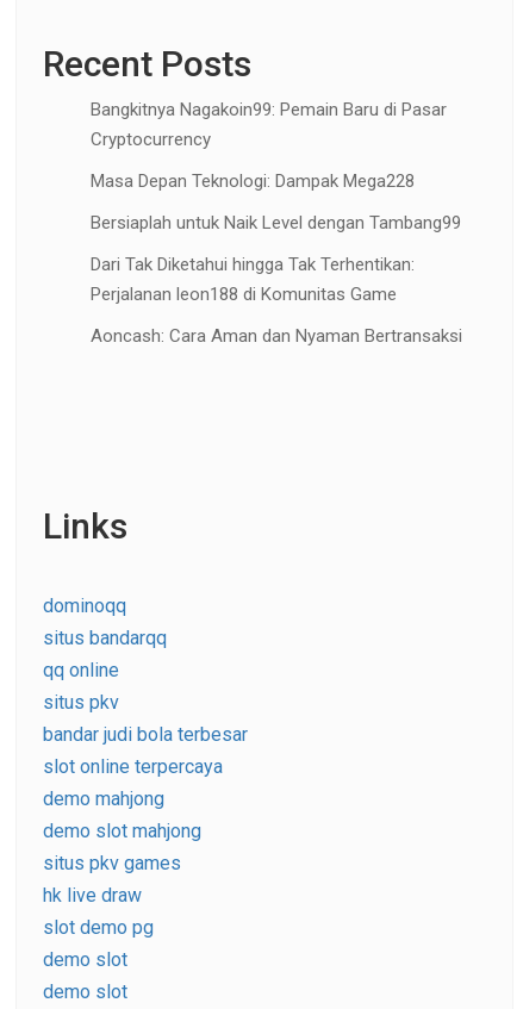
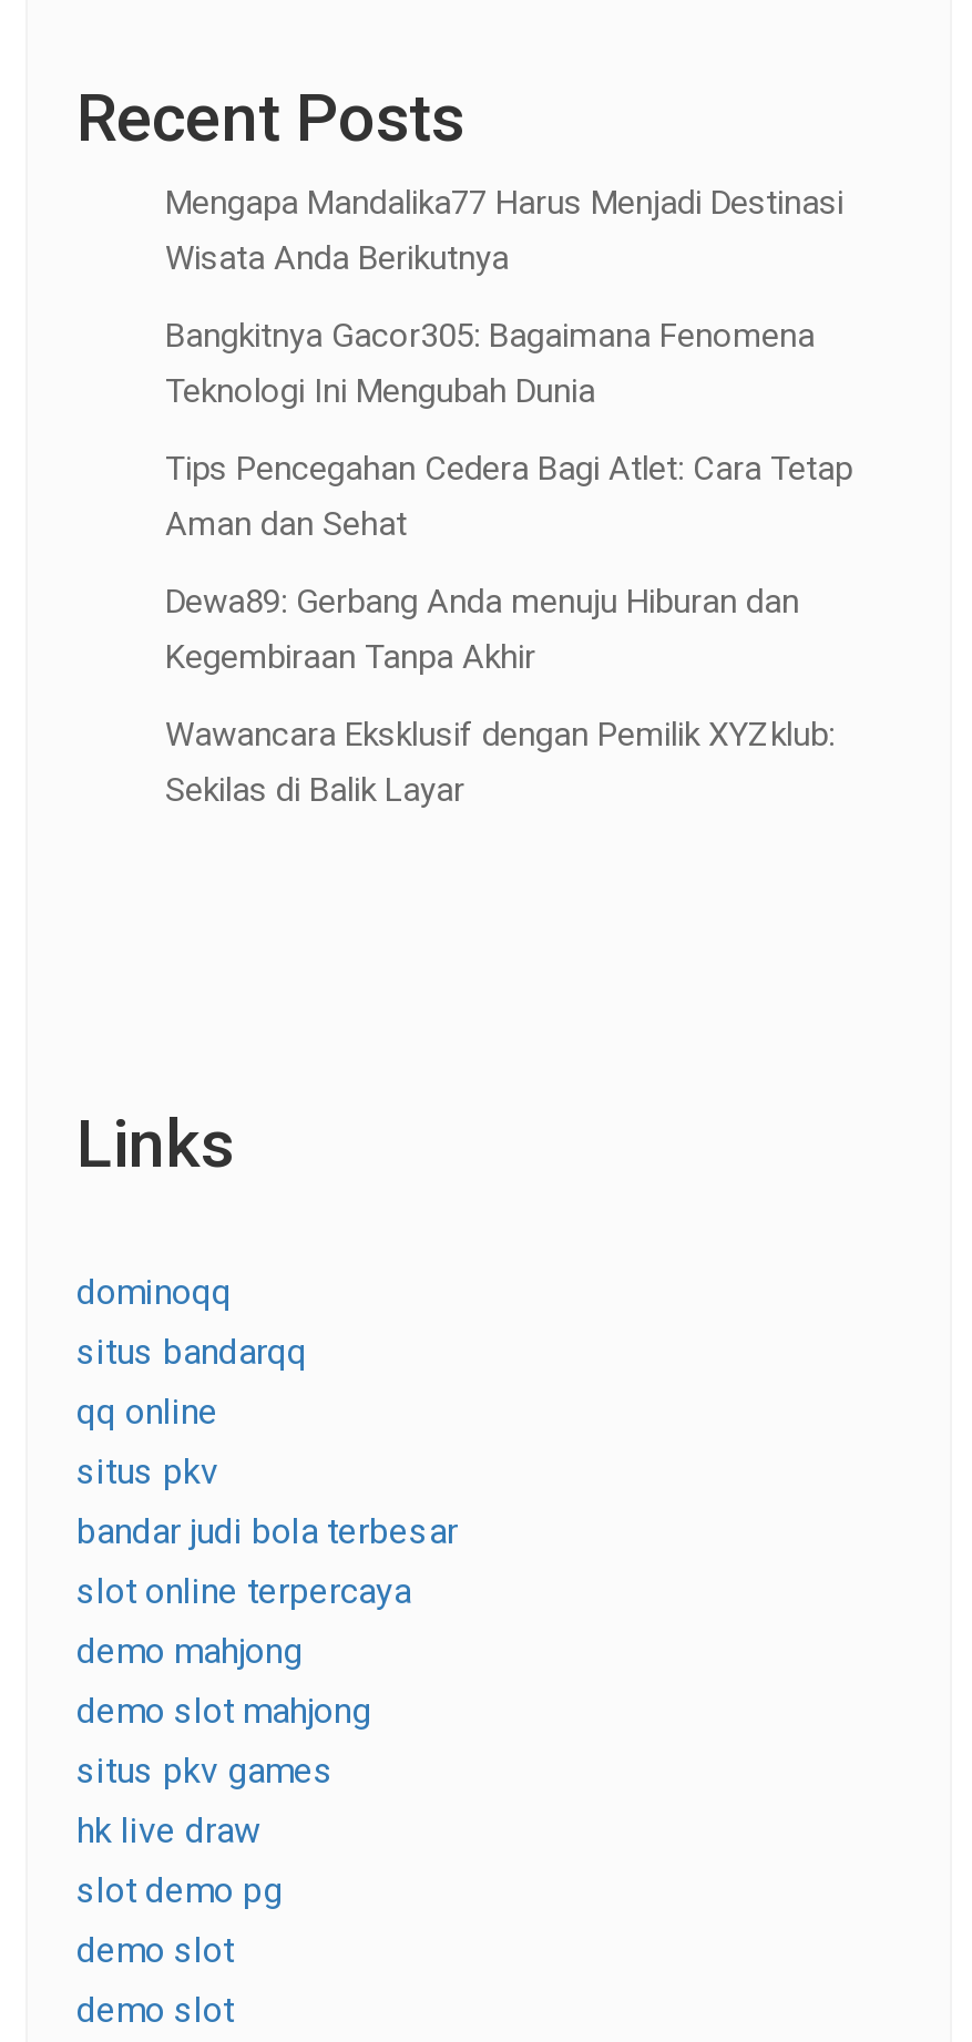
- Bangkitnya Nagakoin99: Pemain Baru di Pasar
- Cryptocurrency
+ Mengapa Mandalika77 Harus Menjadi Destinasi
+ Wisata Anda Berikutnya

- Masa Depan Teknologi: Dampak Mega228
+ Bangkitnya Gacor305: Bagaimana Fenomena
+ Teknologi Ini Mengubah Dunia

- Bersiaplah untuk Naik Level dengan Tambang99
+ Tips Pencegahan Cedera Bagi Atlet: Cara Tetap
+ Aman dan Sehat

- Dari Tak Diketahui hingga Tak Terhentikan:
- Perjalanan leon188 di Komunitas Game
+ Dewa89: Gerbang Anda menuju Hiburan dan
+ Kegembiraan Tanpa Akhir

- Aoncash: Cara Aman dan Nyaman Bertransaksi
+ Wawancara Eksklusif dengan Pemilik XYZklub:
+ Sekilas di Balik Layar
